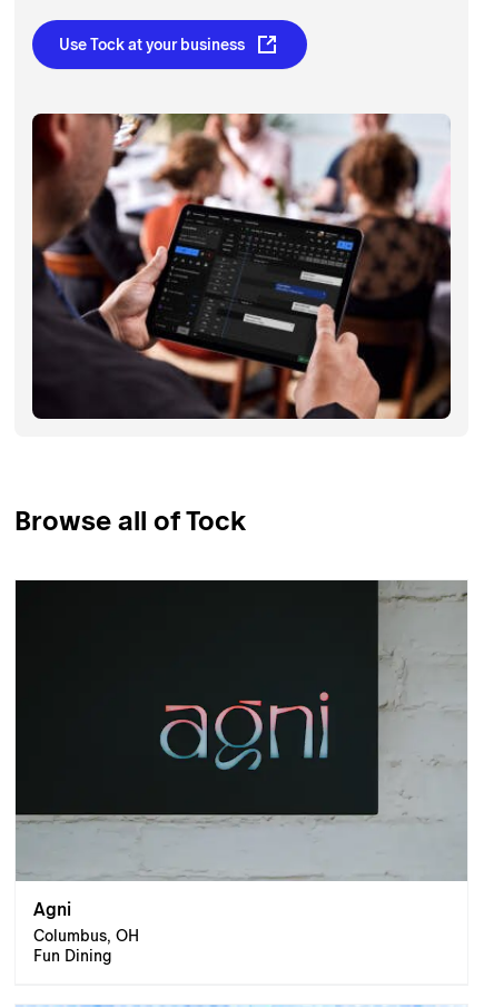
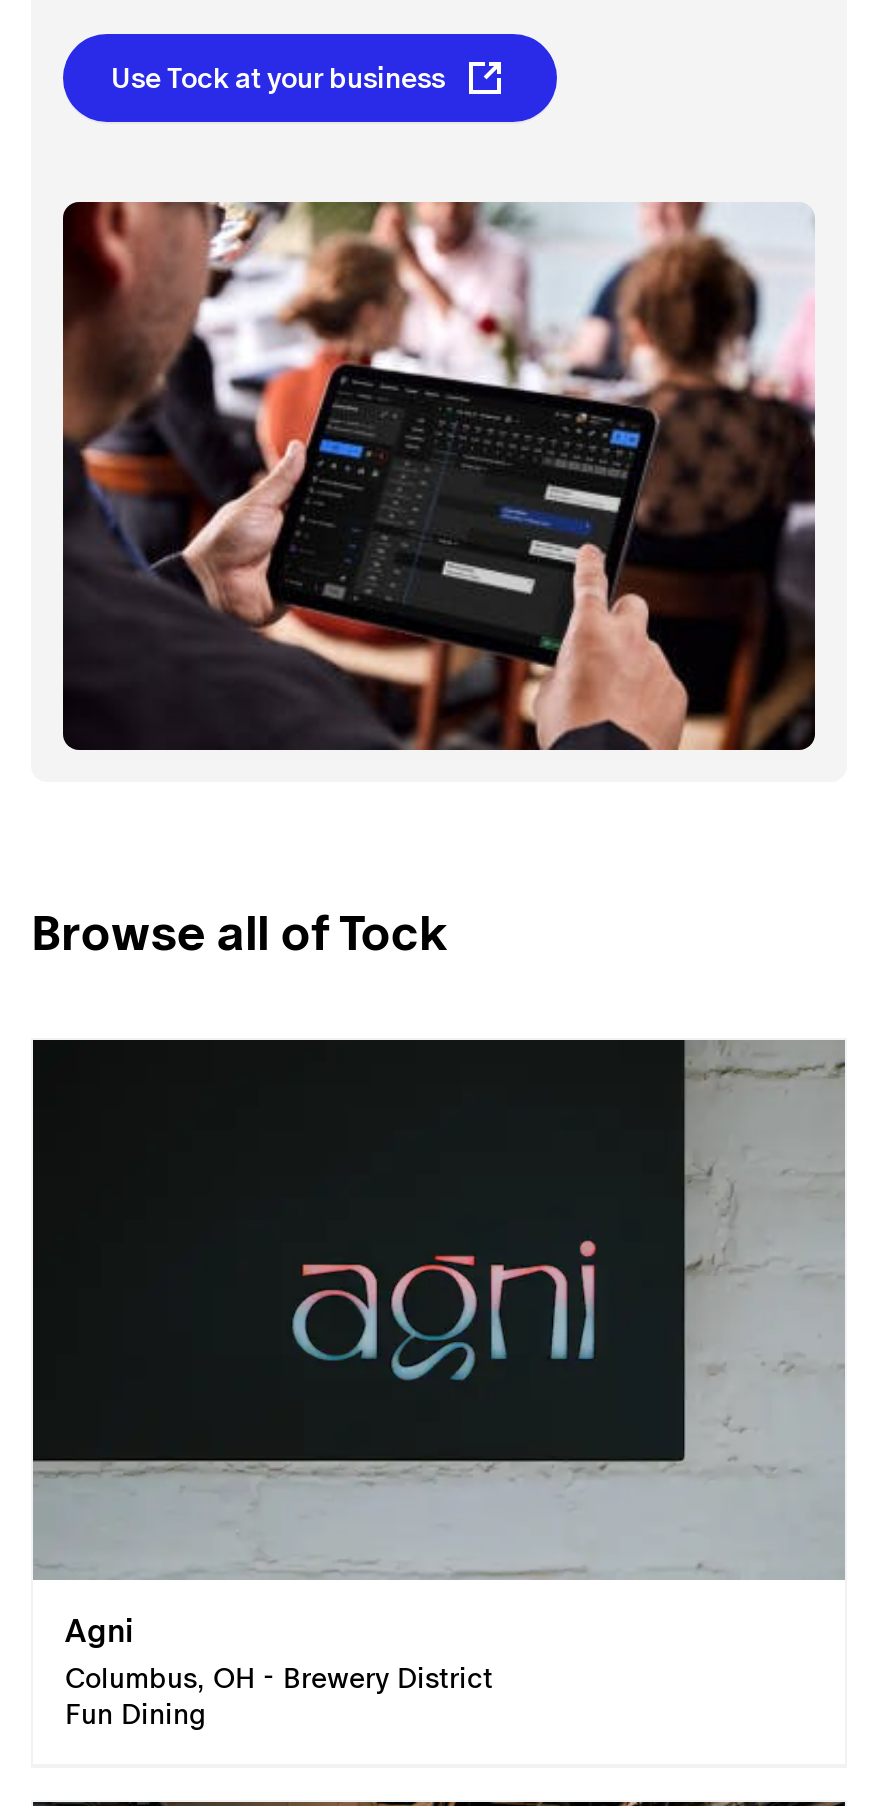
- Columbus, OH
+ Columbus, OH - Brewery District
